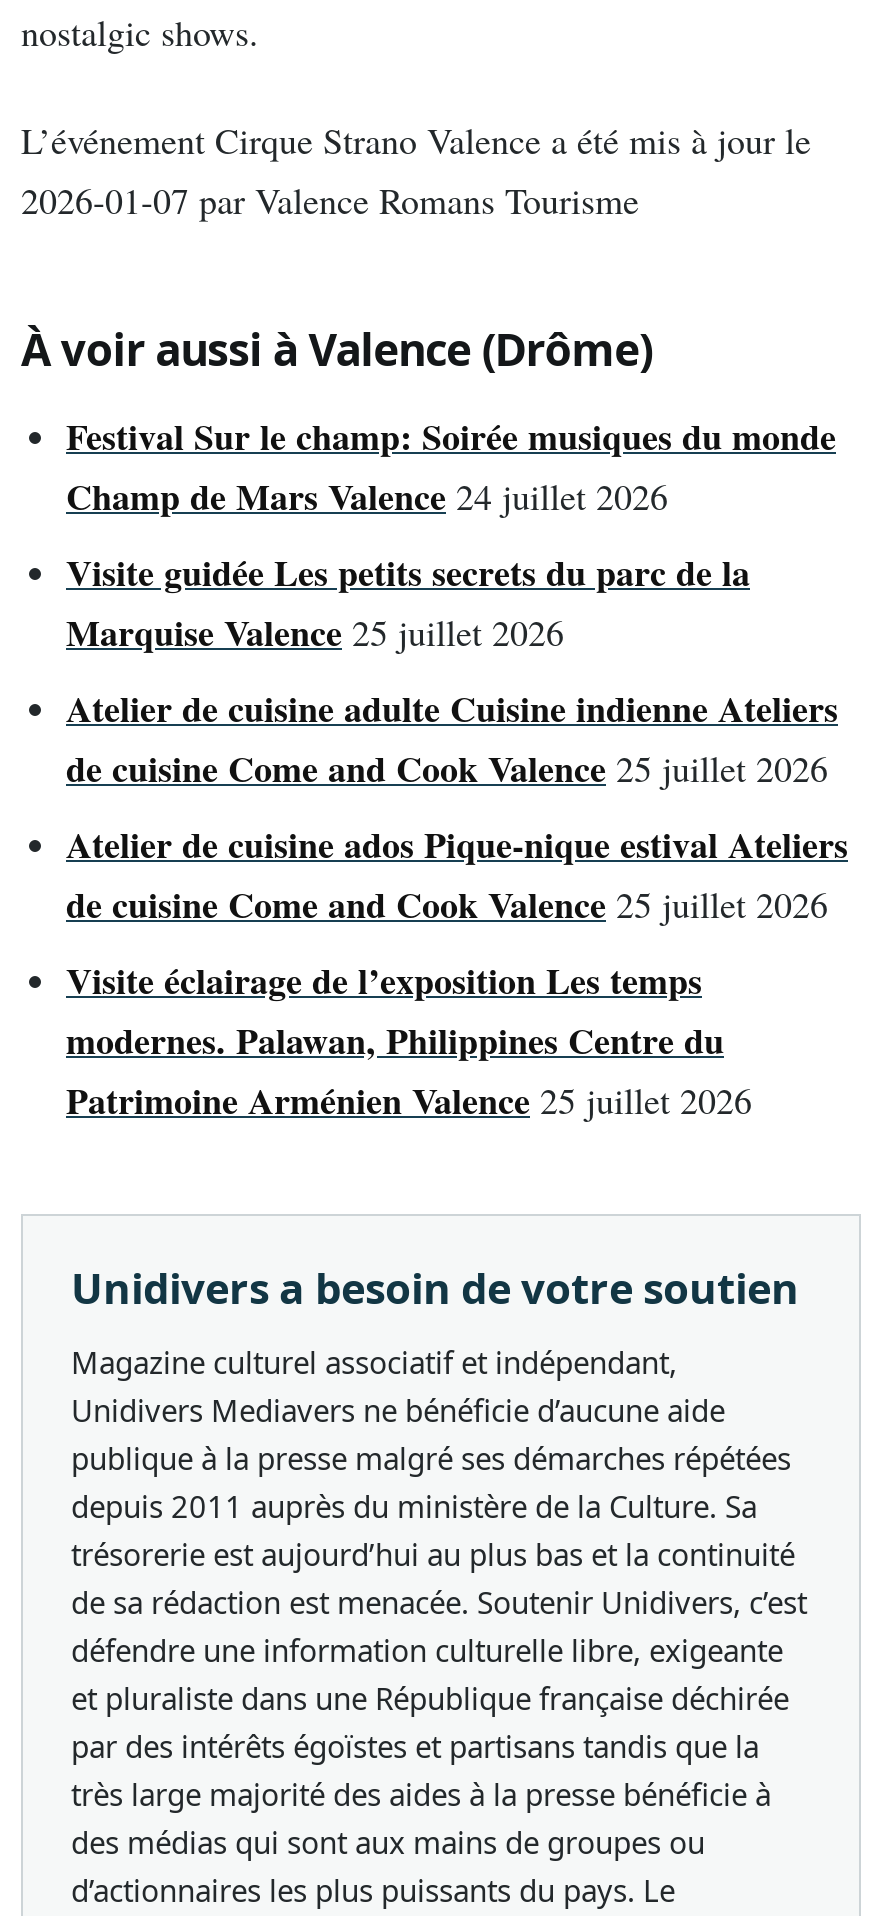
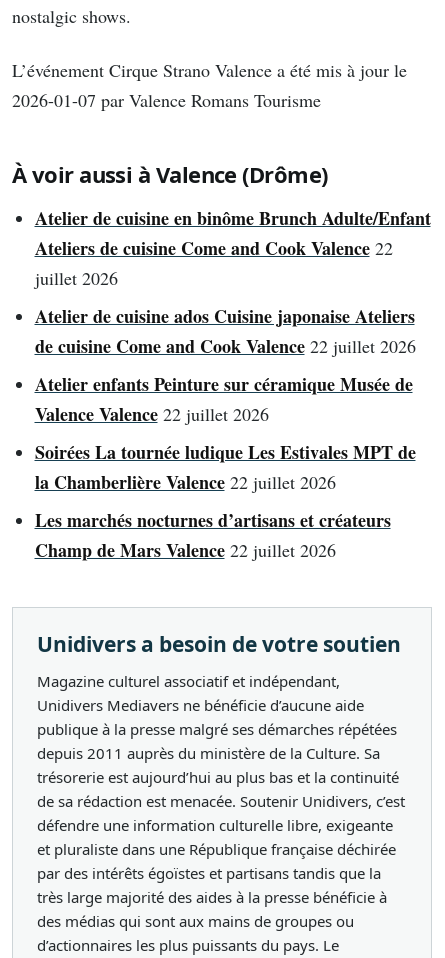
- Festival Sur le champ: Soirée musiques du monde
- Champ de Mars Valence 24 juillet 2026
+ Atelier de cuisine en binôme Brunch Adulte/Enfant
+ Ateliers de cuisine Come and Cook Valence 22
+ juillet 2026

- Visite guidée Les petits secrets du parc de la
- Marquise Valence 25 juillet 2026
+ Atelier de cuisine ados Cuisine japonaise Ateliers
+ de cuisine Come and Cook Valence 22 juillet 2026

- Atelier de cuisine adulte Cuisine indienne Ateliers
- de cuisine Come and Cook Valence 25 juillet 2026
+ Atelier enfants Peinture sur céramique Musée de
+ Valence Valence 22 juillet 2026

- Atelier de cuisine ados Pique-nique estival Ateliers
- de cuisine Come and Cook Valence 25 juillet 2026
+ Soirées La tournée ludique Les Estivales MPT de
+ la Chamberlière Valence 22 juillet 2026

- Visite éclairage de l’exposition Les temps
- modernes. Palawan, Philippines Centre du
- Patrimoine Arménien Valence 25 juillet 2026
+ Les marchés nocturnes d’artisans et créateurs
+ Champ de Mars Valence 22 juillet 2026
